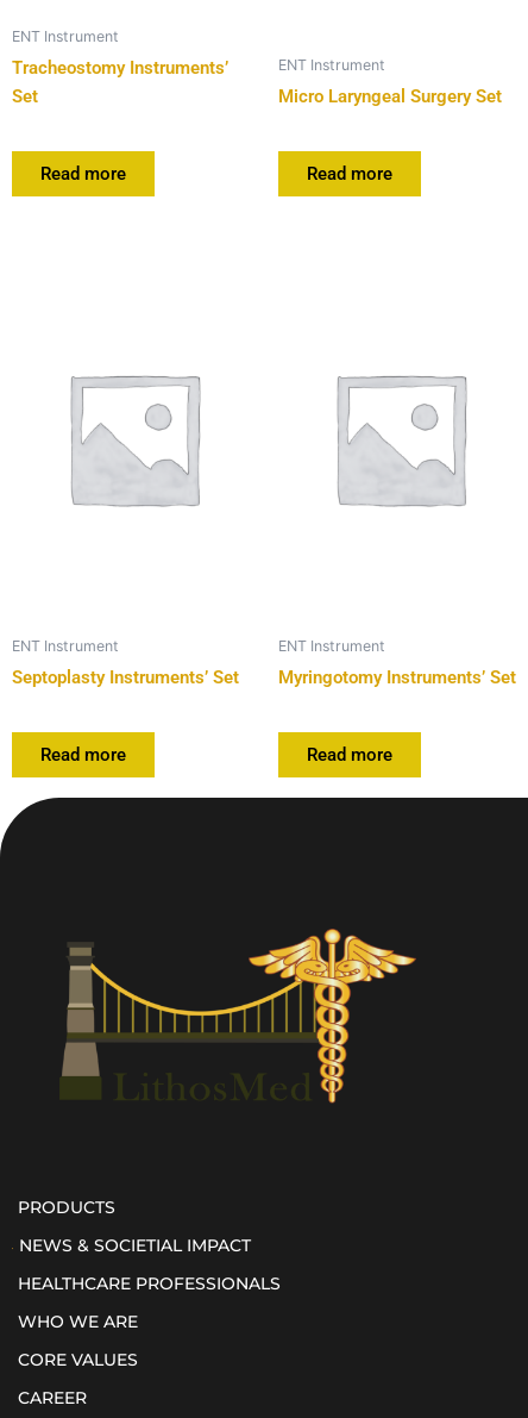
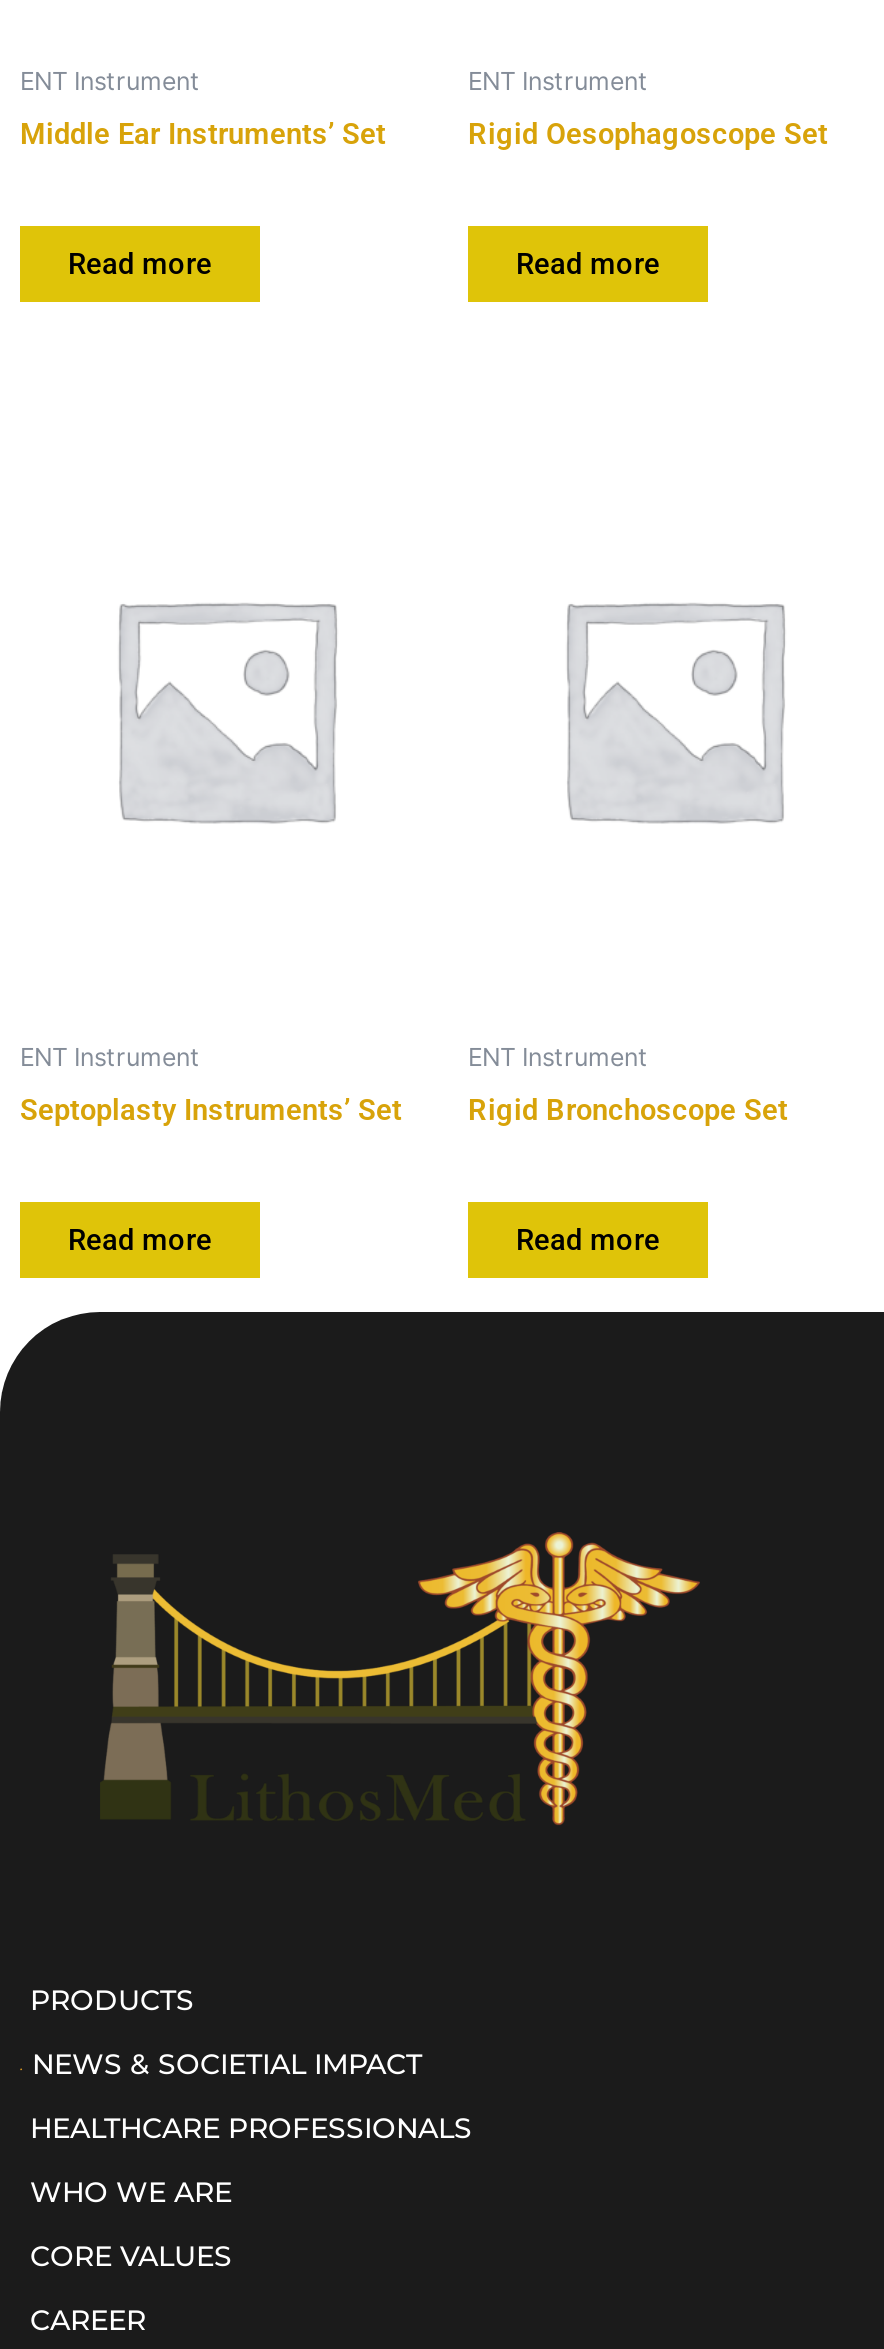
- Tracheostomy Instruments’
- Set
+ Middle Ear Instruments’ Set

- Micro Laryngeal Surgery Set
+ Rigid Oesophagoscope Set

- Myringotomy Instruments’ Set
+ Rigid Bronchoscope Set
